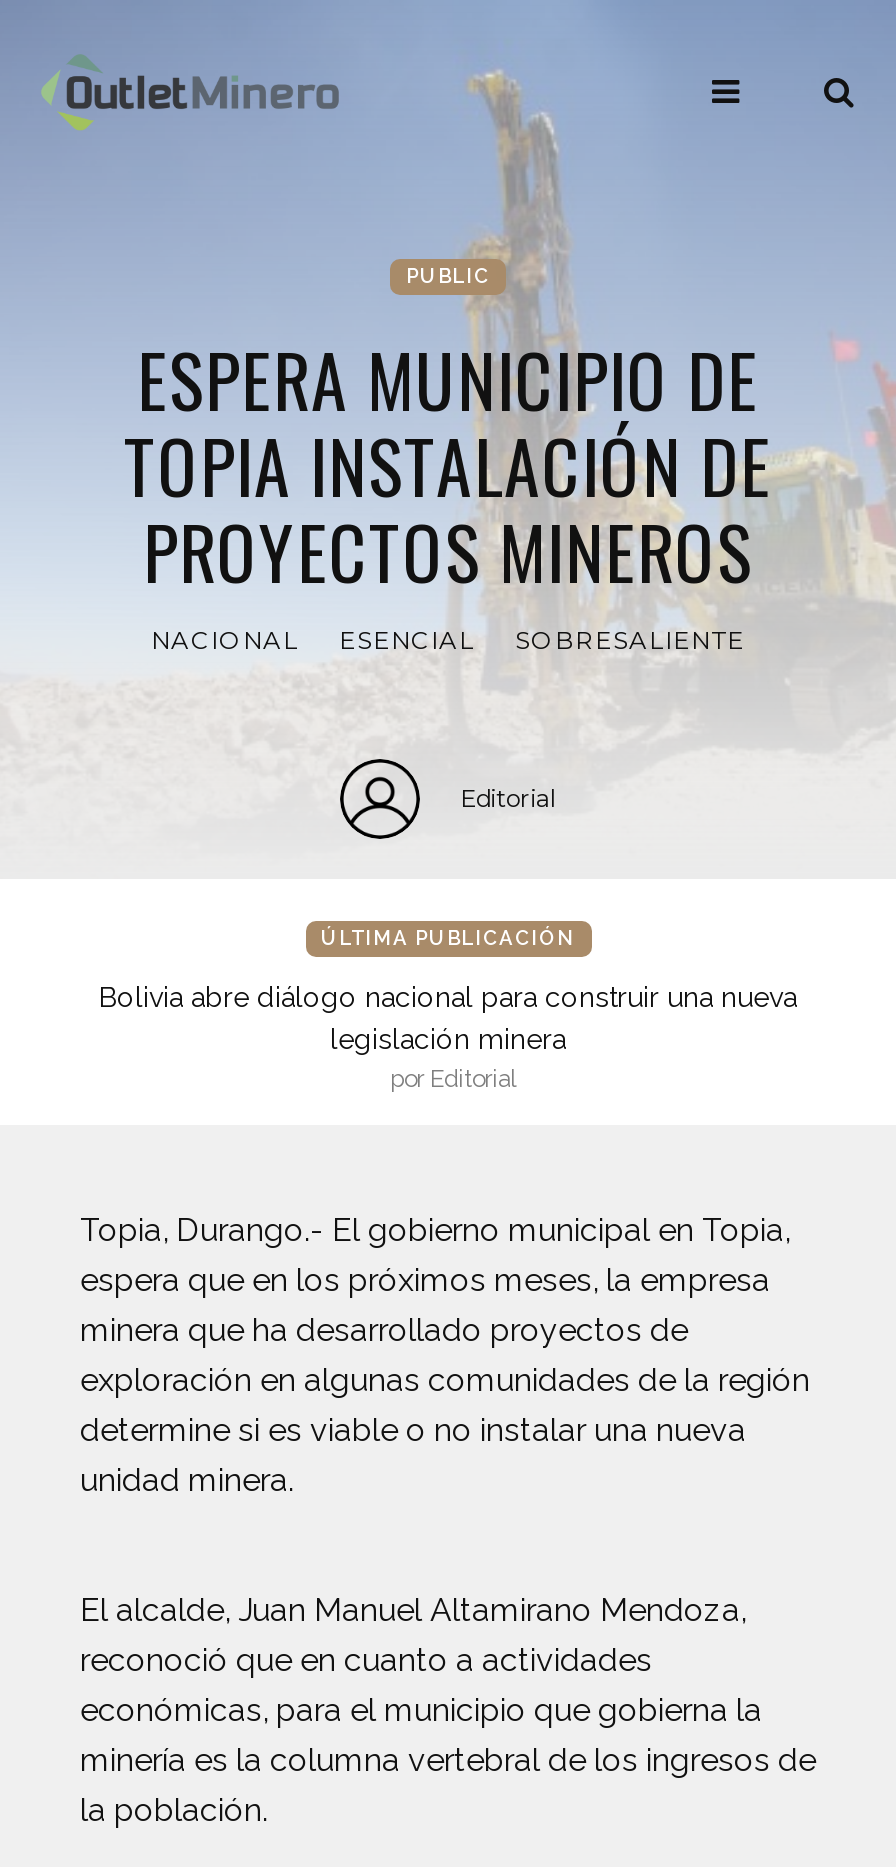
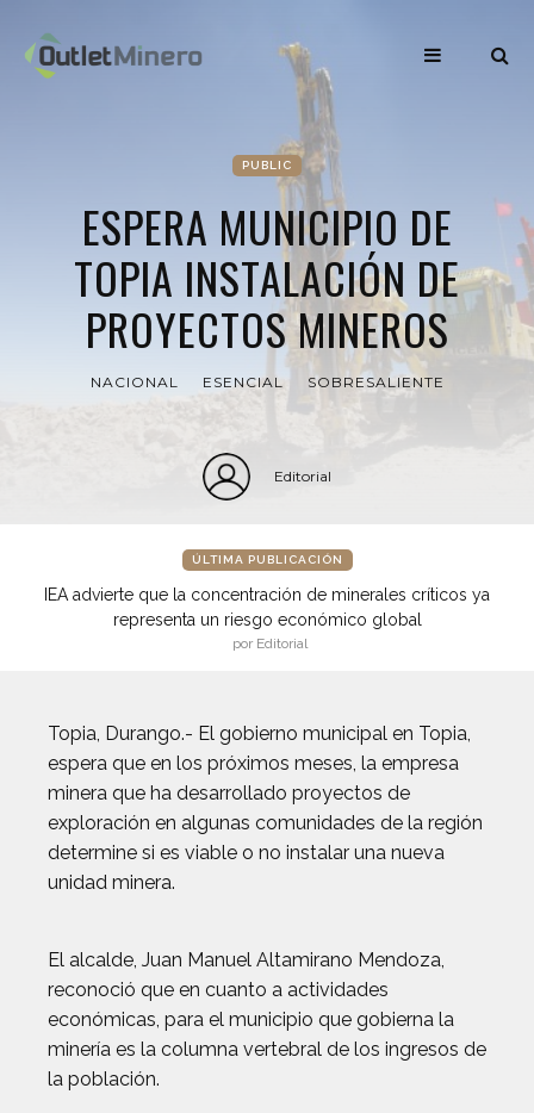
- Bolivia abre diálogo nacional para construir una nueva
- legislación minera
+ IEA advierte que la concentración de minerales críticos ya
+ representa un riesgo económico global
